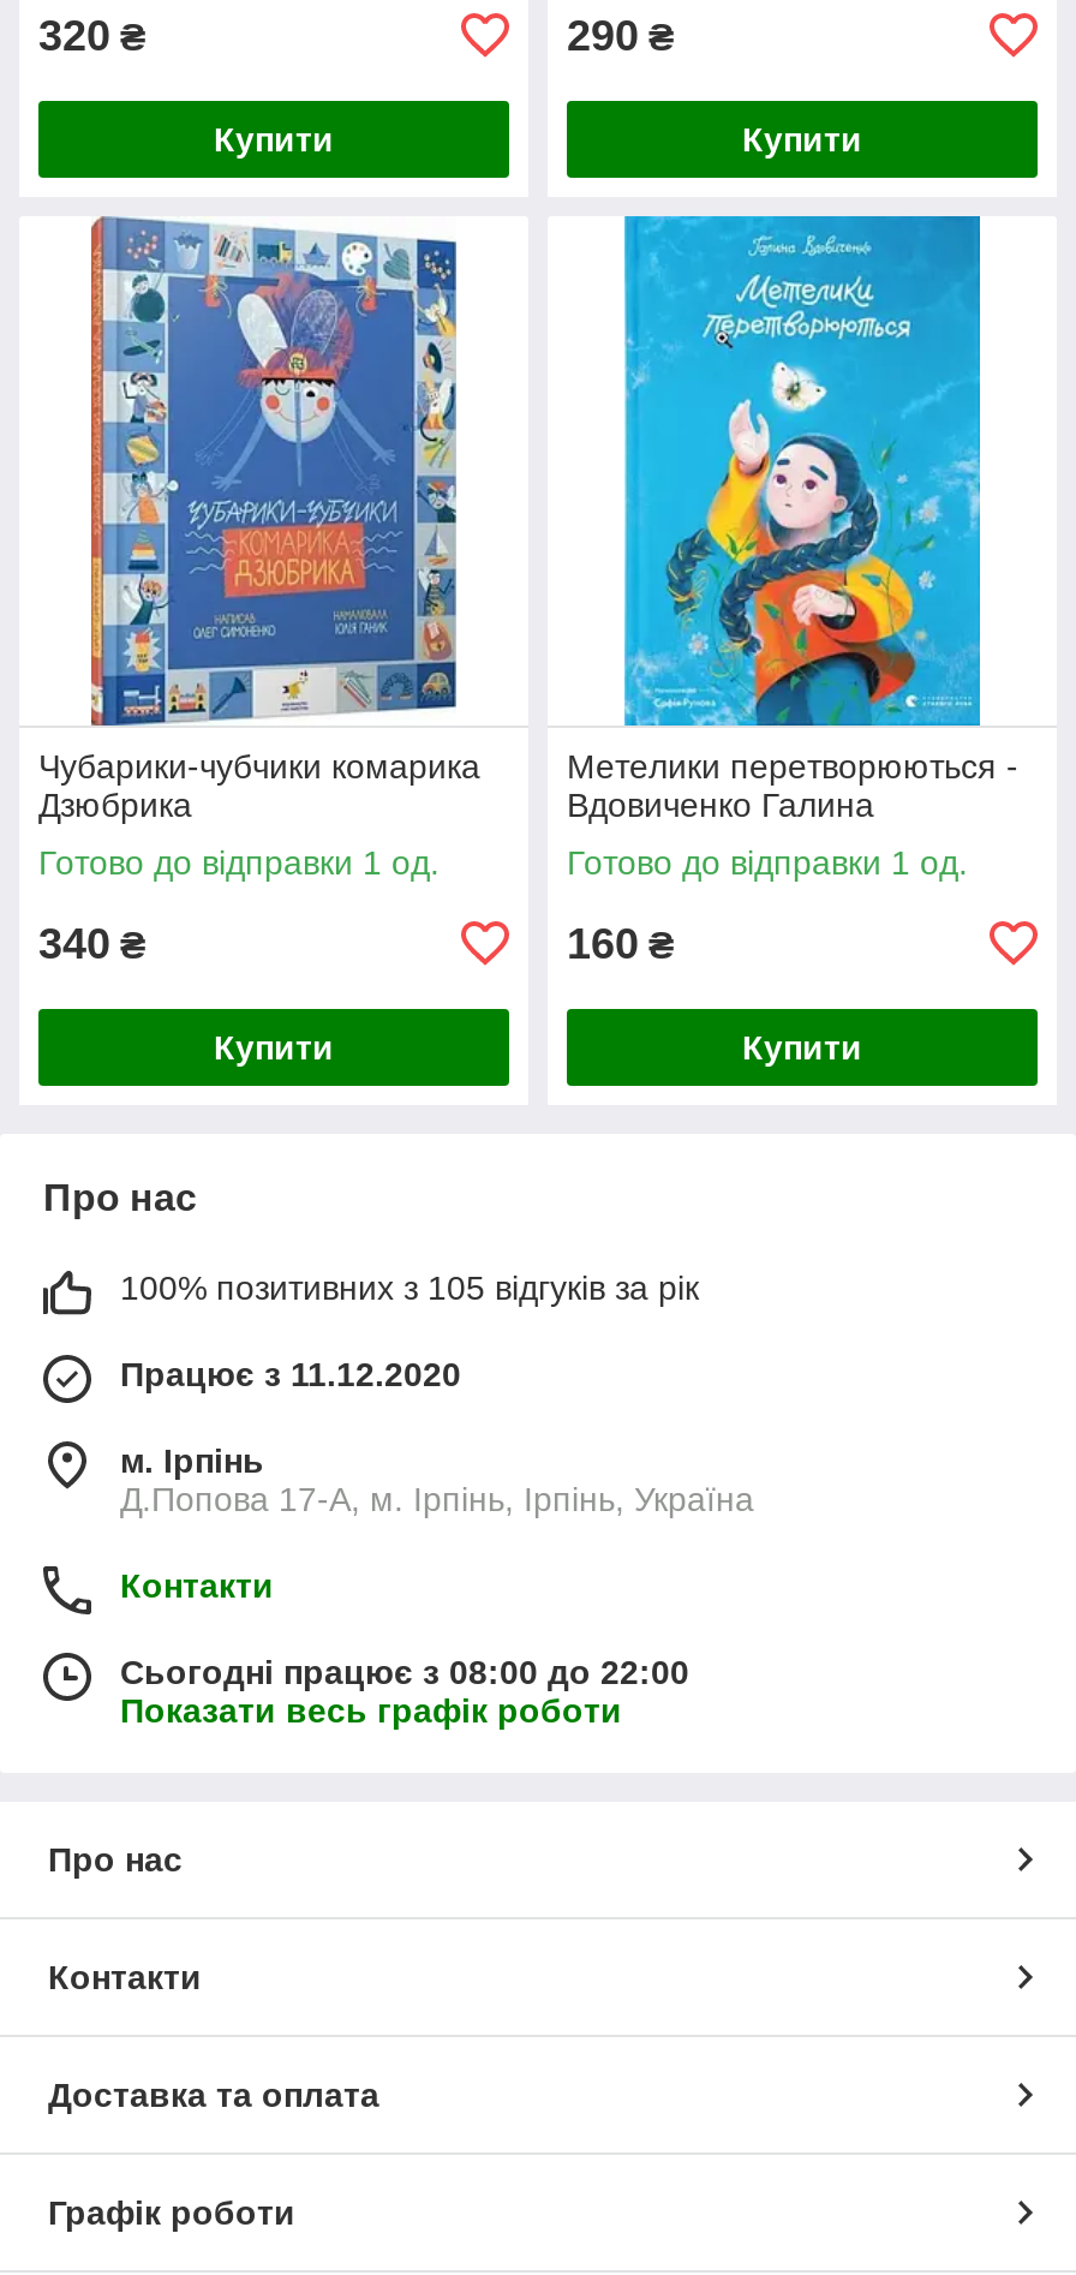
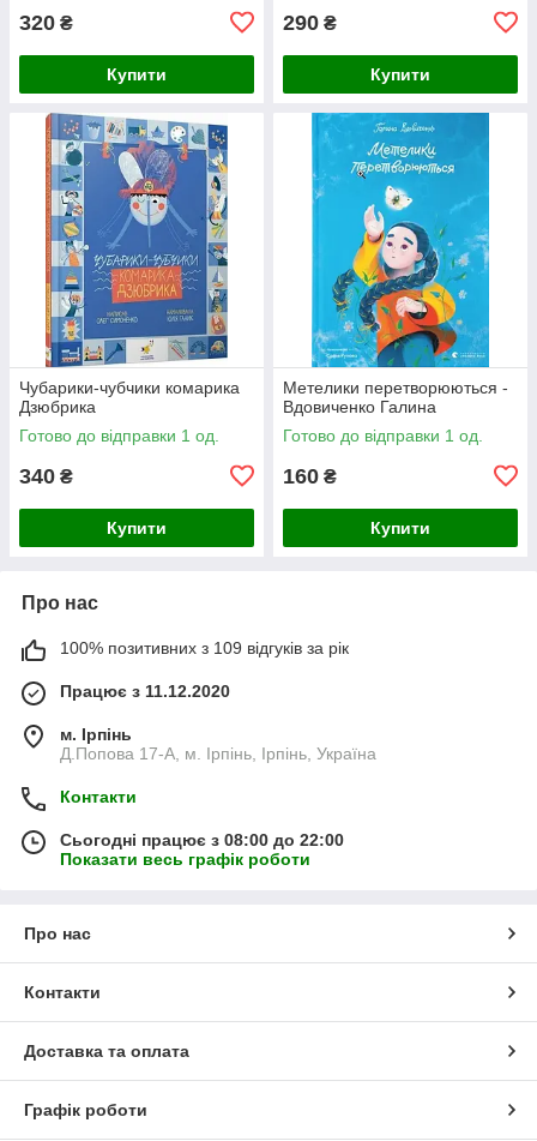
- 100% позитивних з 105 відгуків за рік
+ 100% позитивних з 109 відгуків за рік
